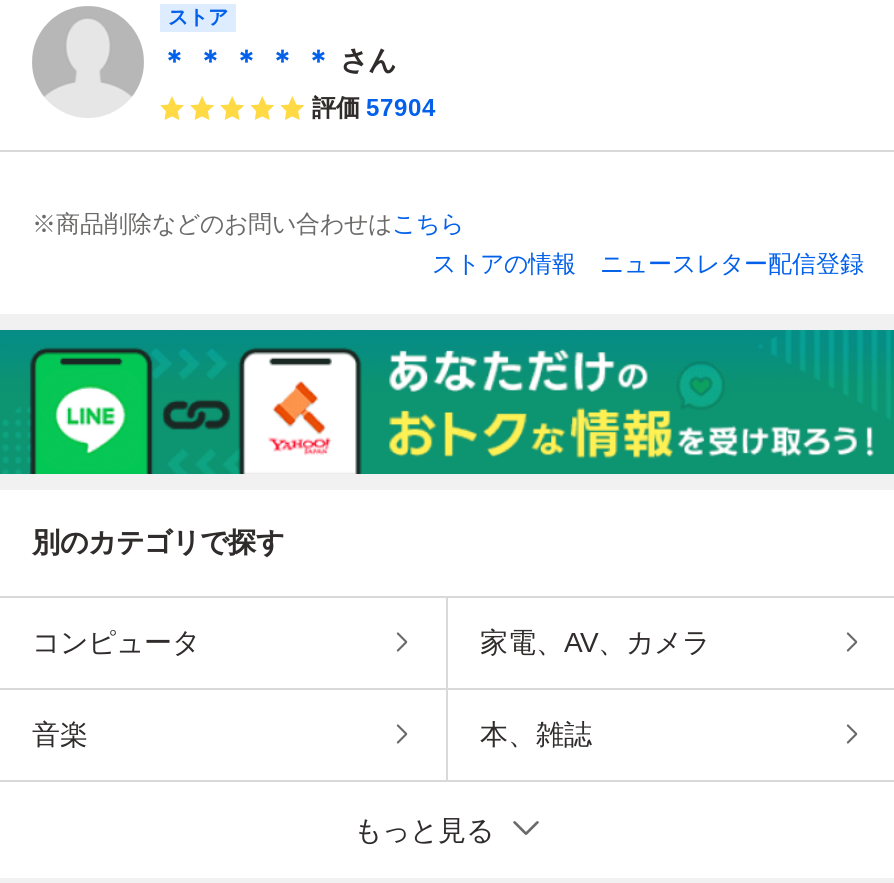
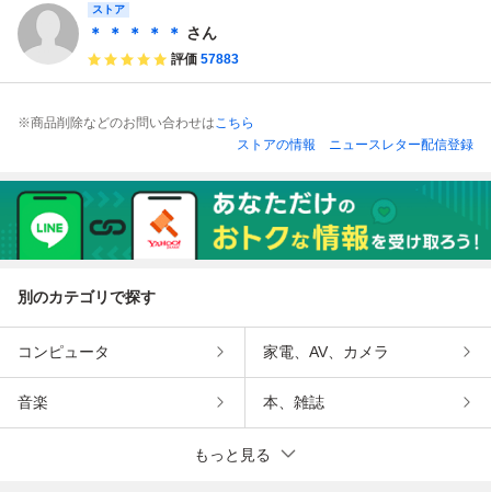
- 評価 57904
+ 評価 57883
